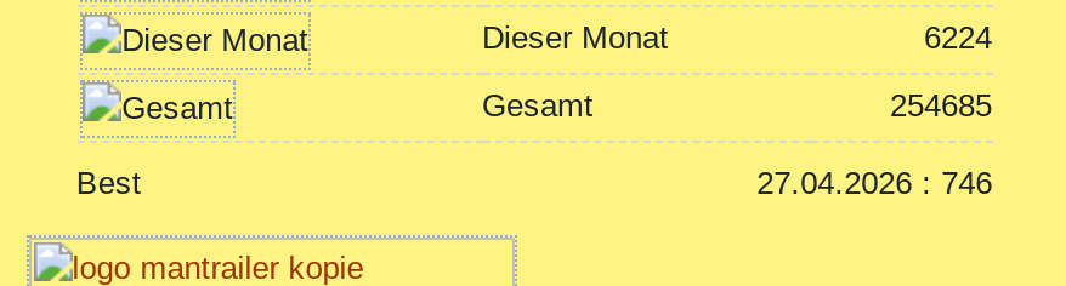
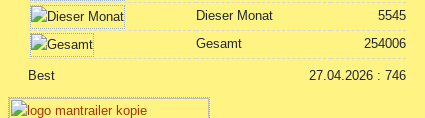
- 6224
+ 5545

- 254685
+ 254006
